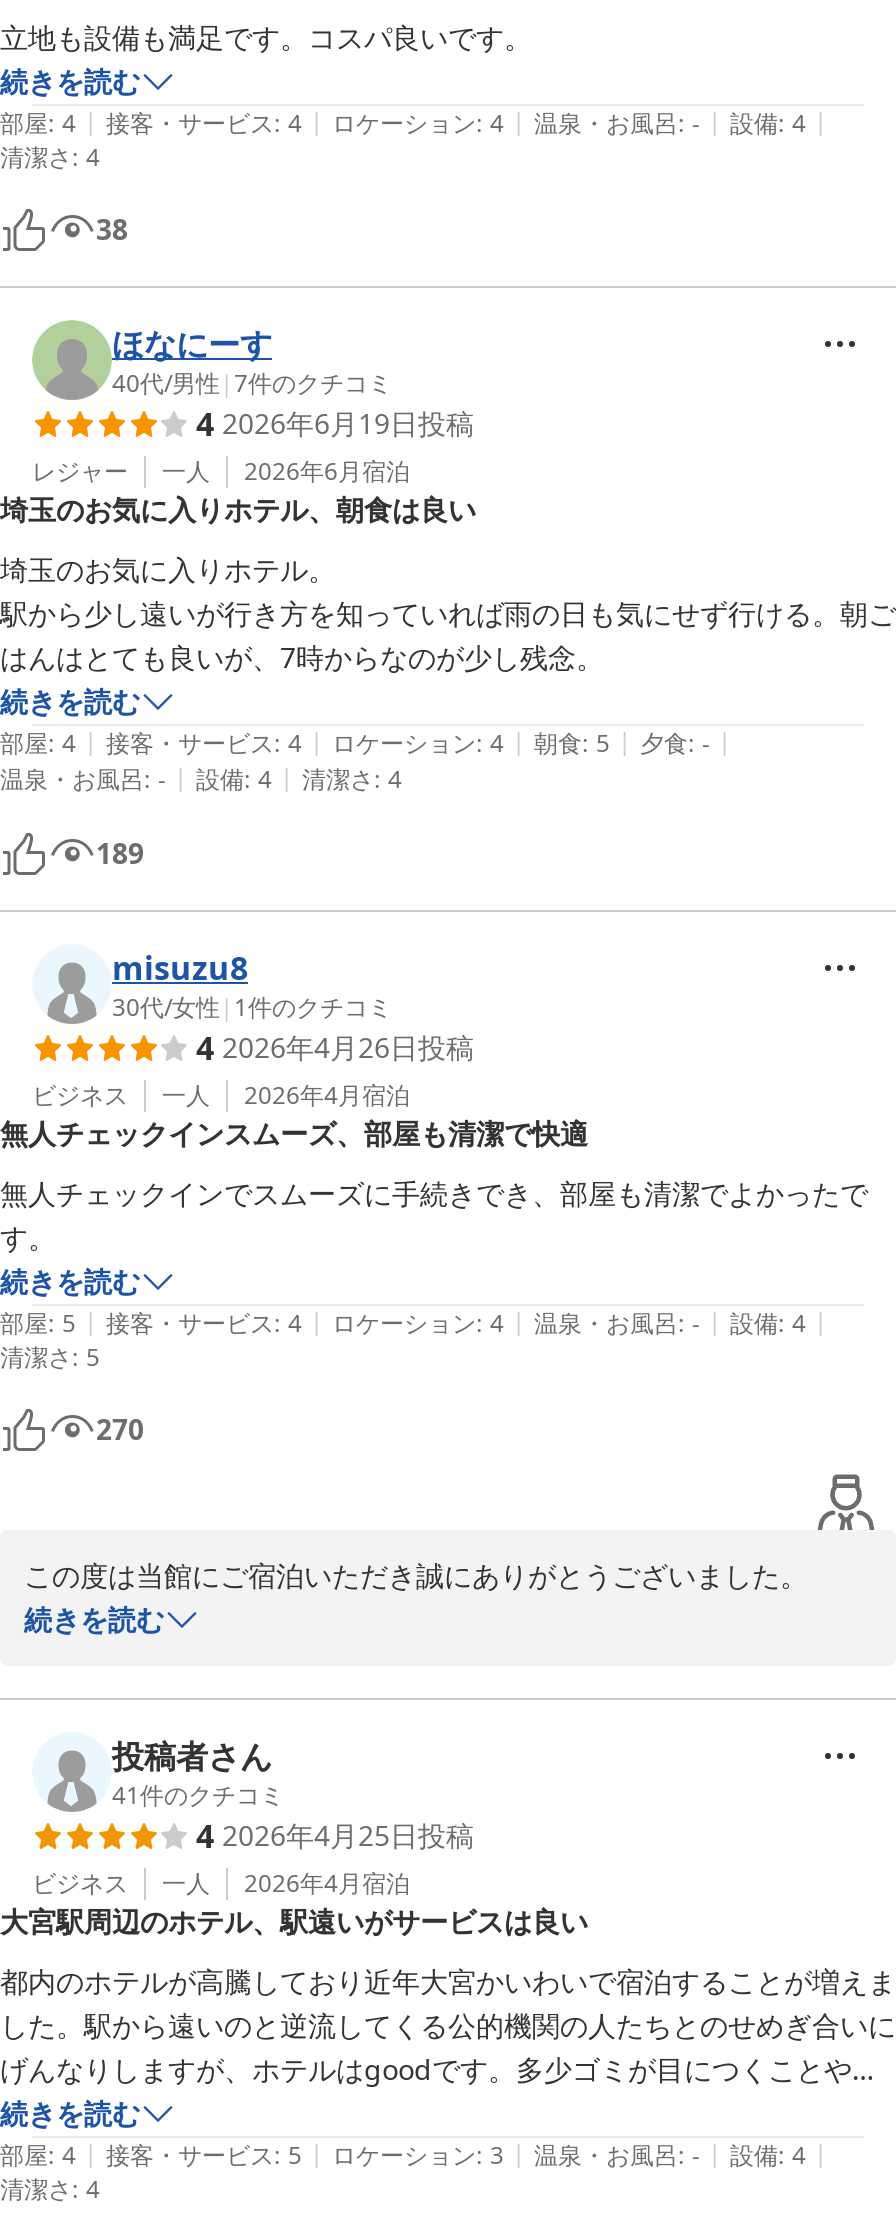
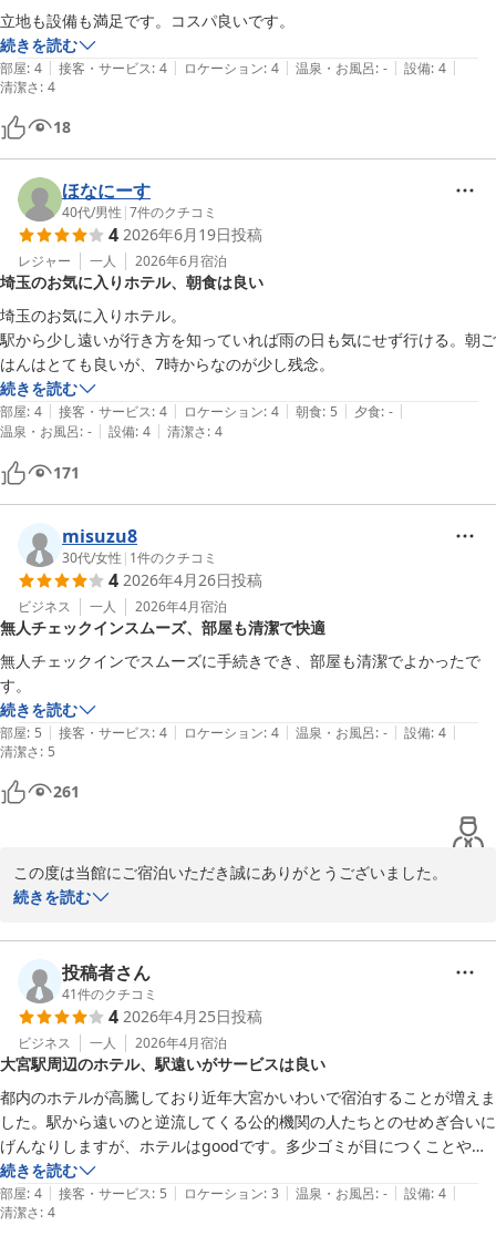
- 38
+ 18

- 189
+ 171

- 270
+ 261
